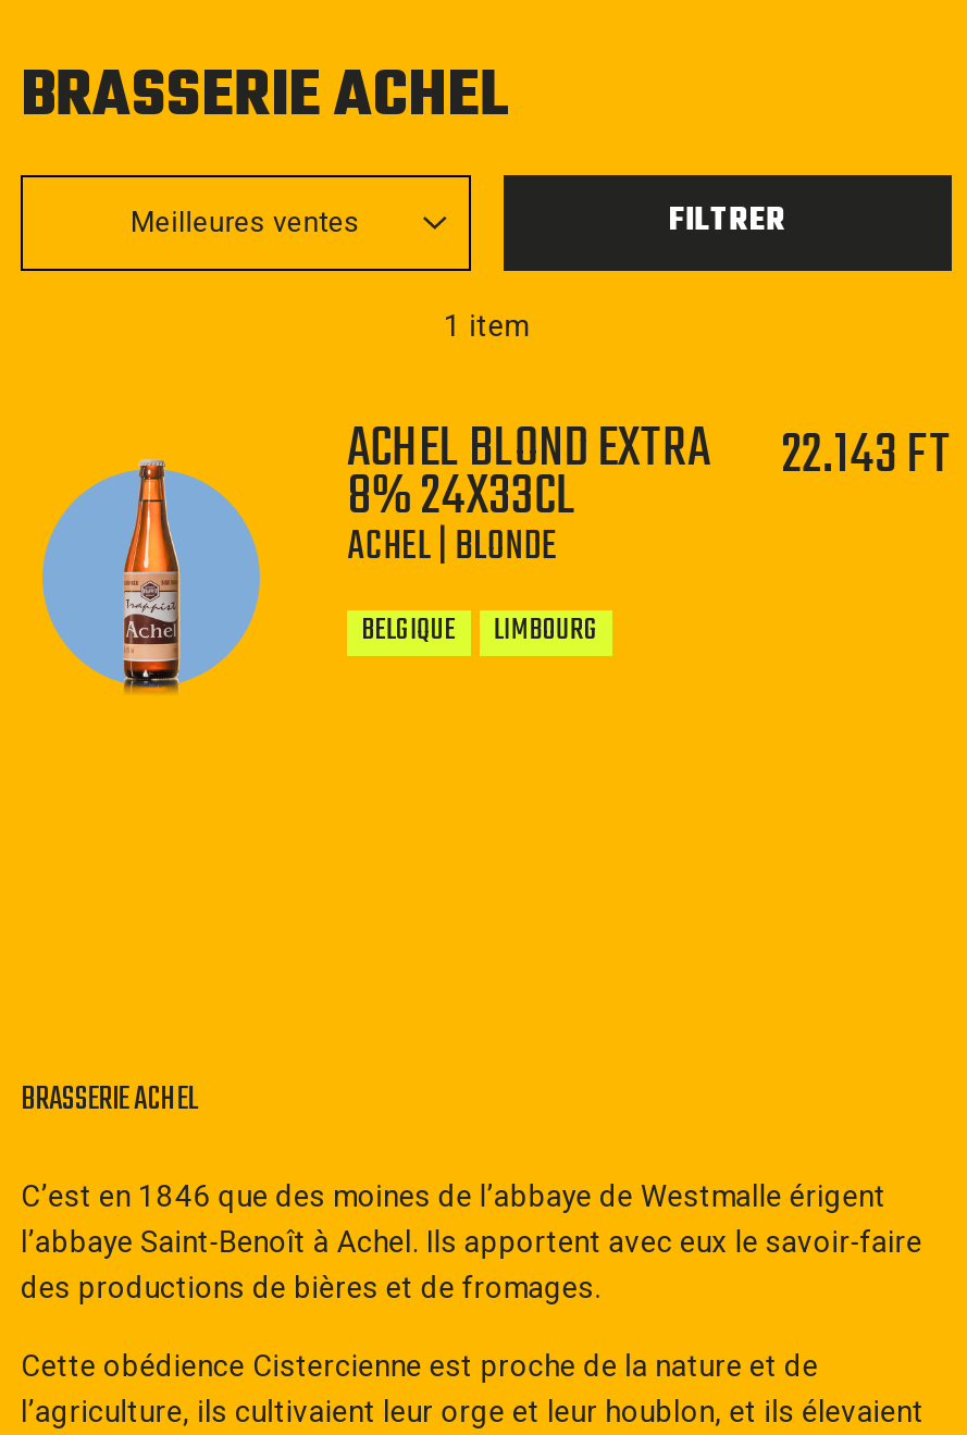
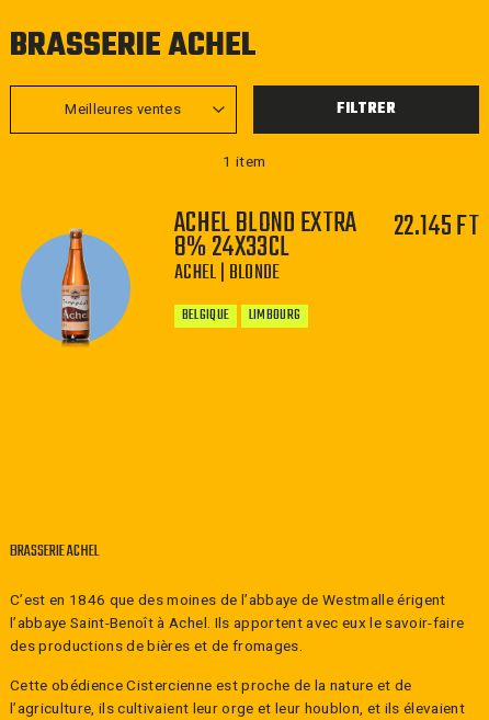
- ACHEL BLOND EXTRA 22.143 FT
+ ACHEL BLOND EXTRA 22.145 FT
